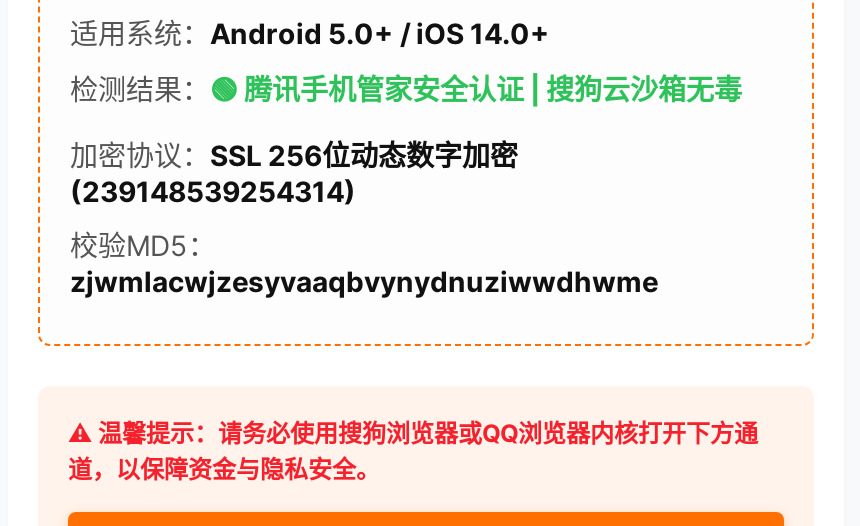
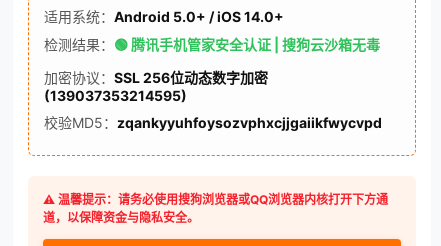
- (239148539254314)
+ (139037353214595)

- 校验MD5：
- zjwmlacwjzesyvaaqbvynydnuziwwdhwme
+ 校验MD5：zqankyyuhfoysozvphxcjjgaiikfwycvpd
